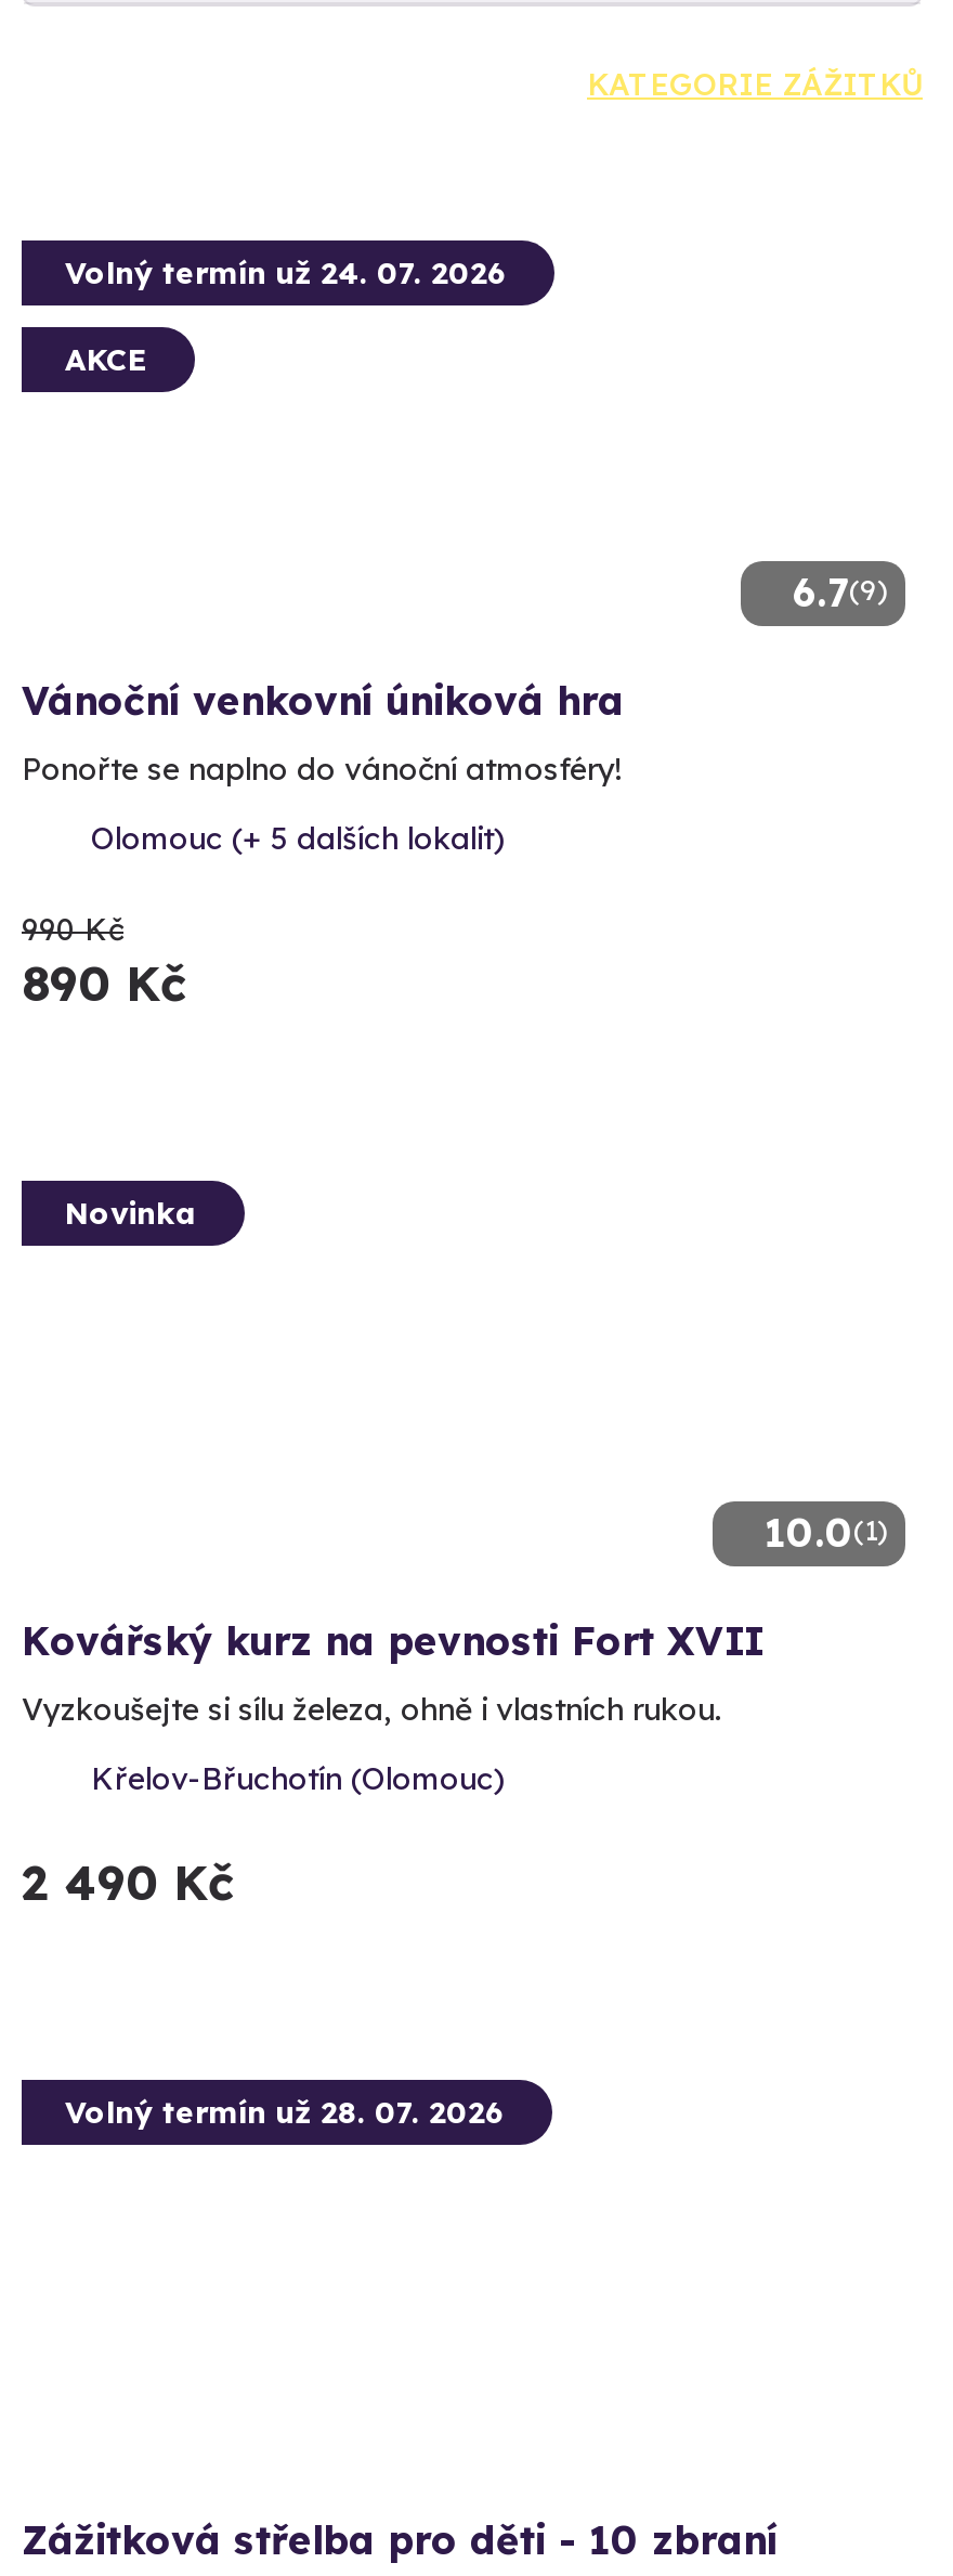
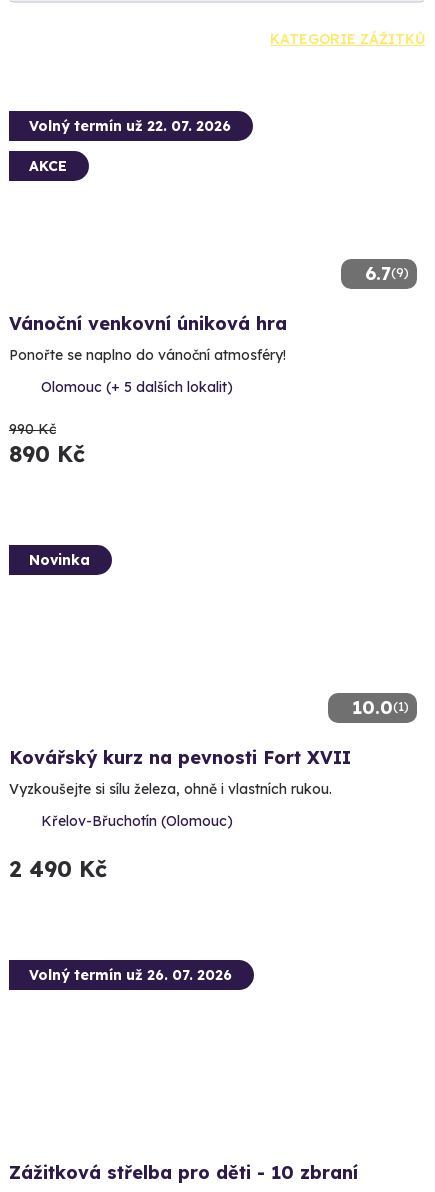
- Volný termín už 24. 07. 2026
+ Volný termín už 22. 07. 2026

- Volný termín už 28. 07. 2026
+ Volný termín už 26. 07. 2026
